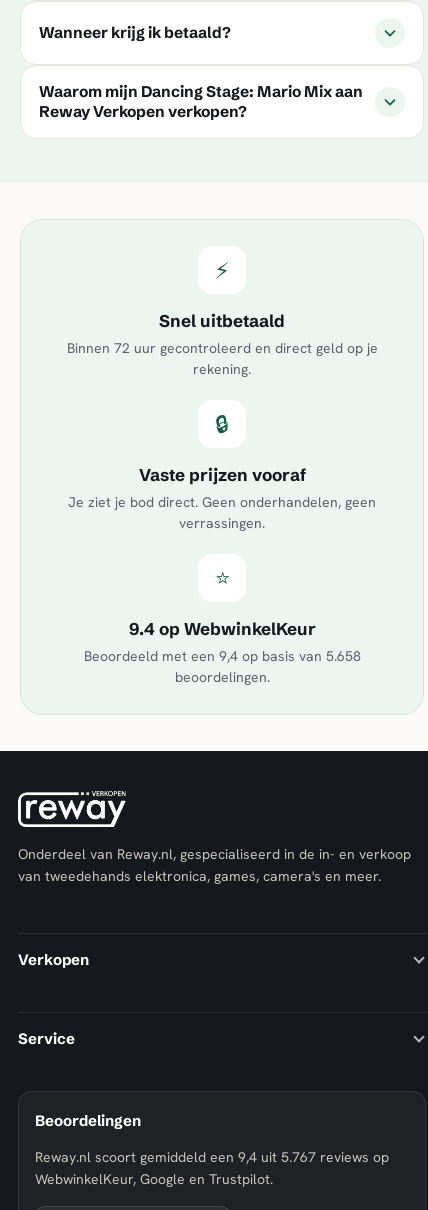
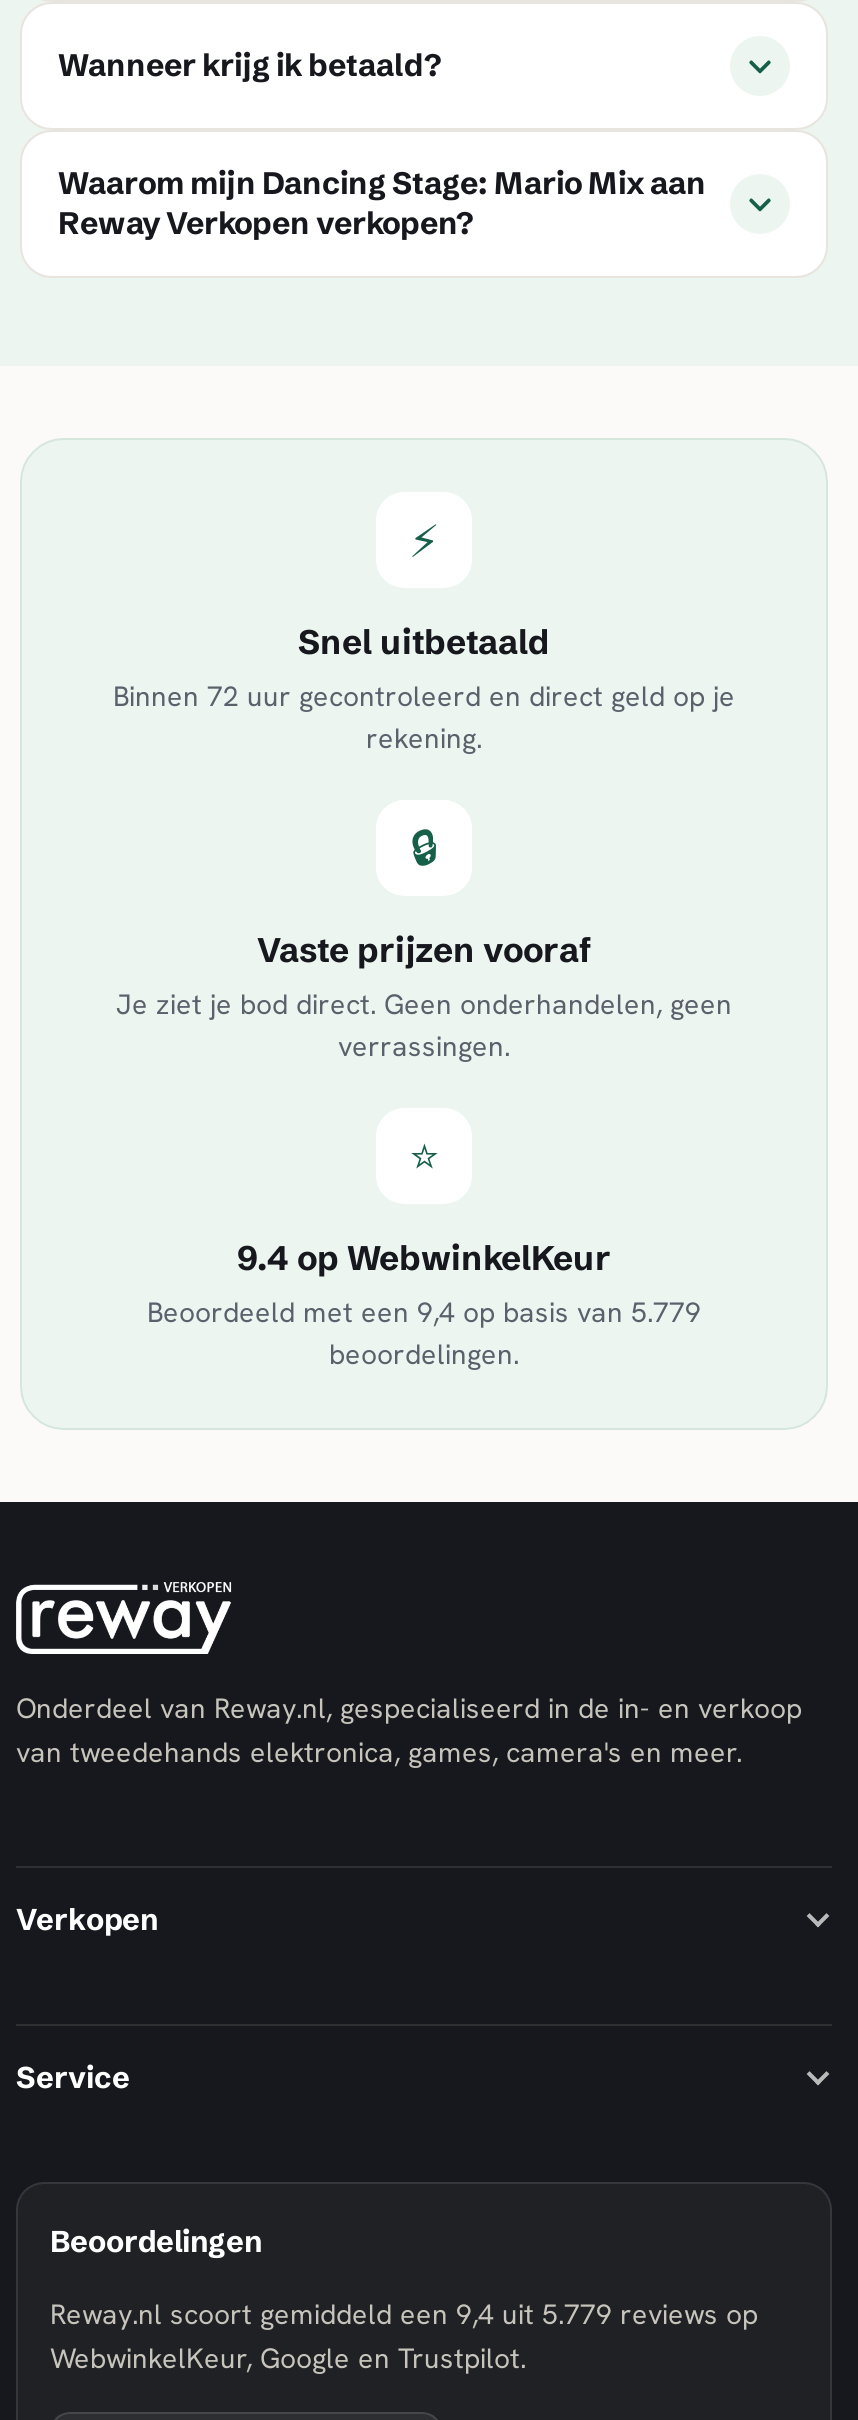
- Beoordeeld met een 9,4 op basis van 5.658
+ Beoordeeld met een 9,4 op basis van 5.779

- Reway.nl scoort gemiddeld een 9,4 uit 5.767 reviews op
+ Reway.nl scoort gemiddeld een 9,4 uit 5.779 reviews op
